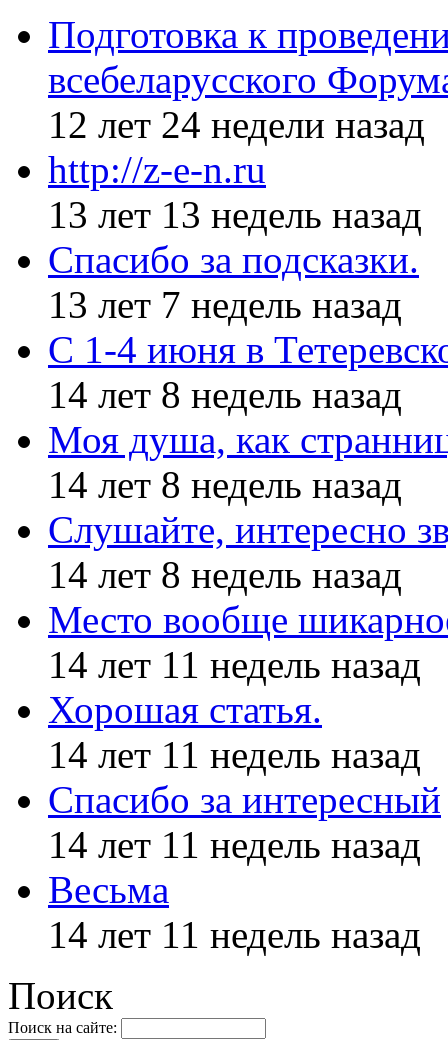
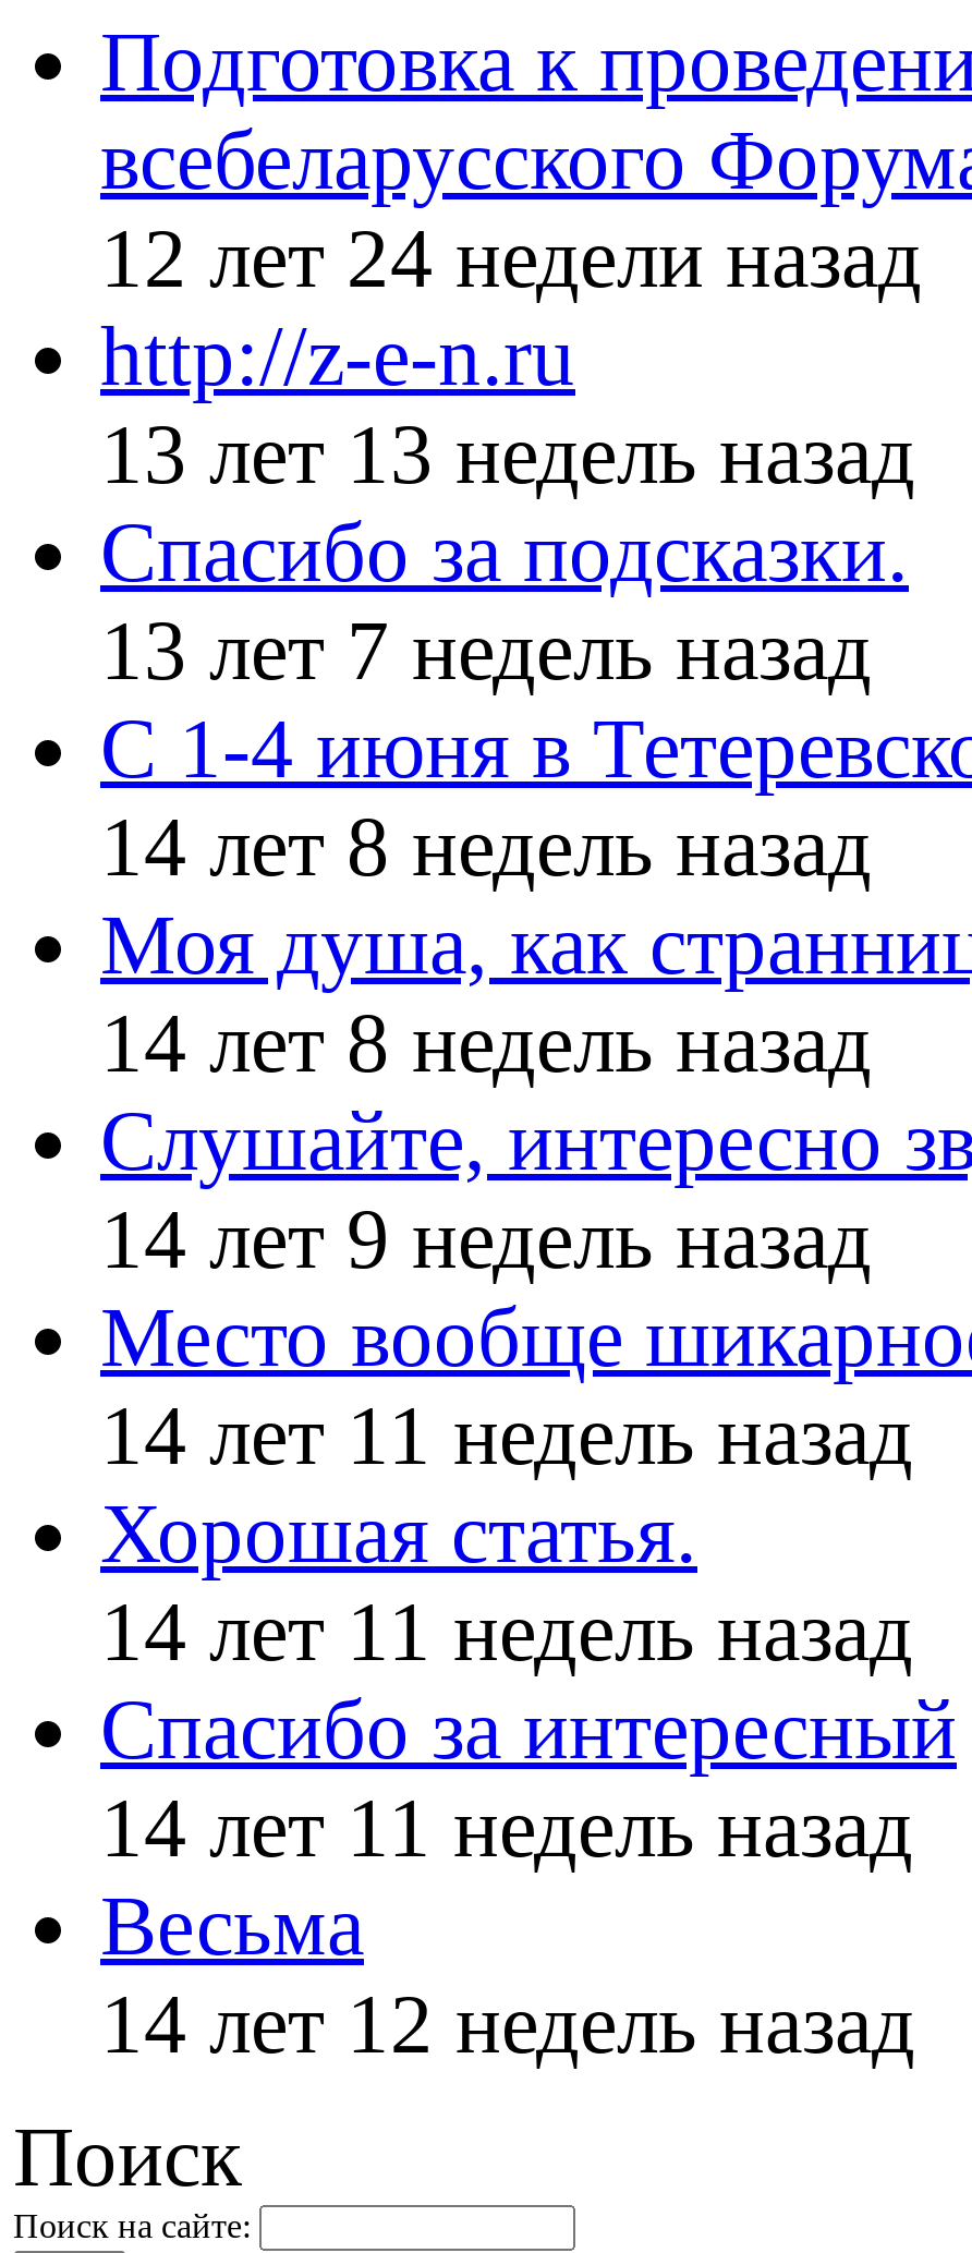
- 14 лет 8 недель назад
+ 14 лет 9 недель назад

- 14 лет 11 недель назад
+ 14 лет 12 недель назад
